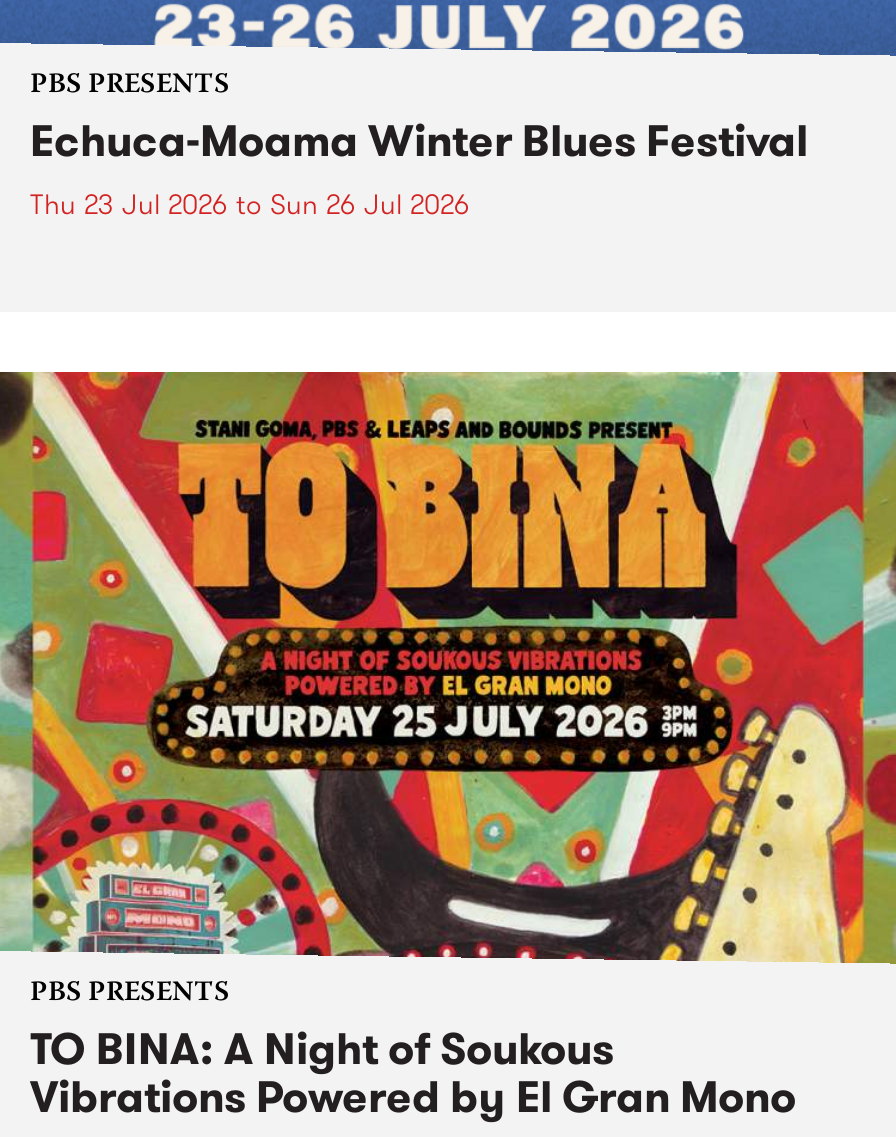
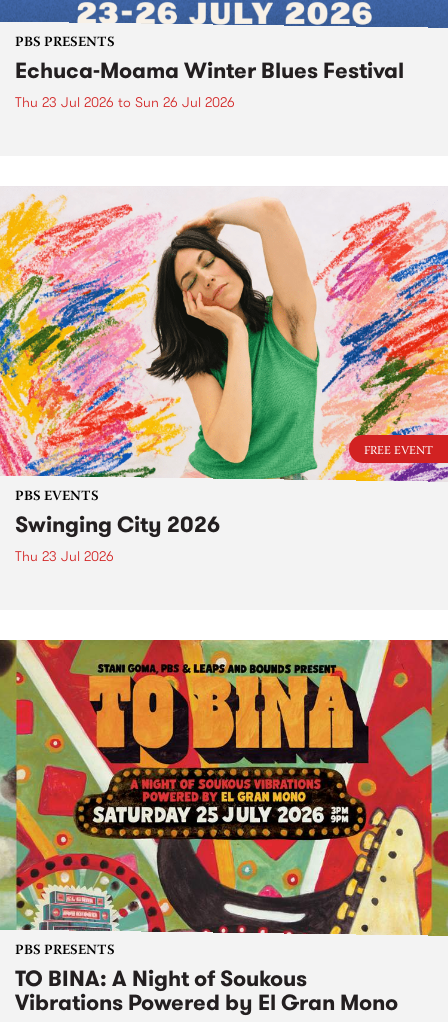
+ [image]
+ FREE EVENT
+ PBS EVENTS
+ Swinging City 2026
+ Thu 23 Jul 2026
